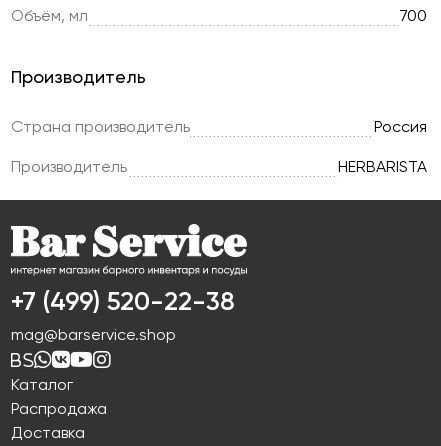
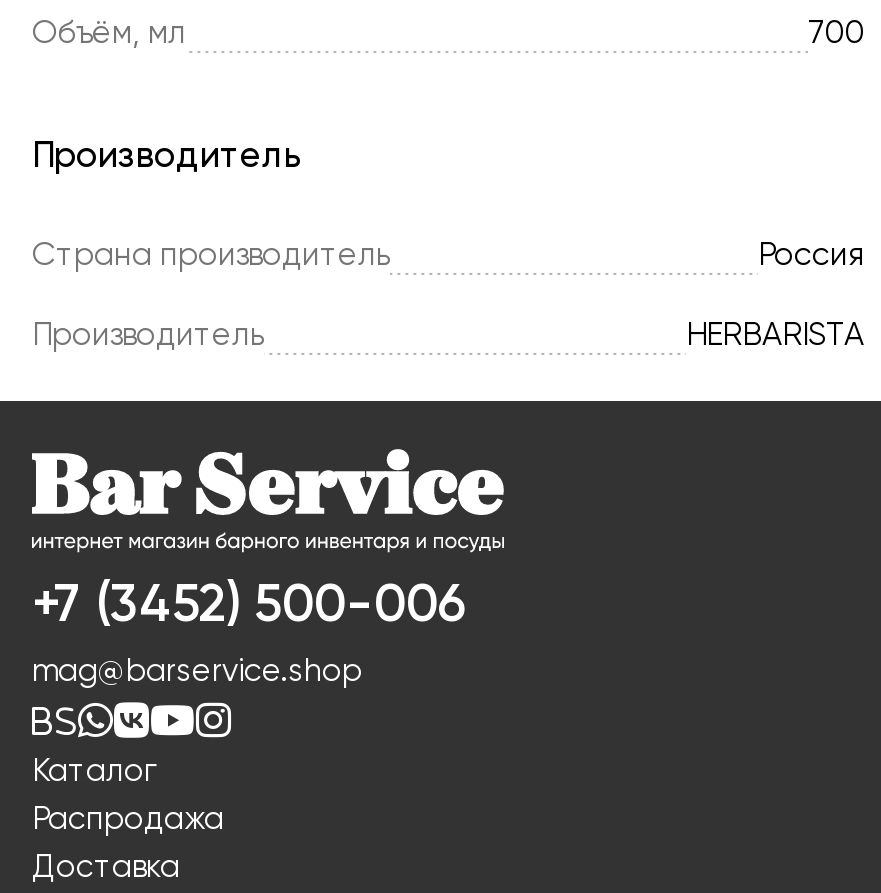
- +7 (499) 520-22-38
+ +7 (3452) 500-006
